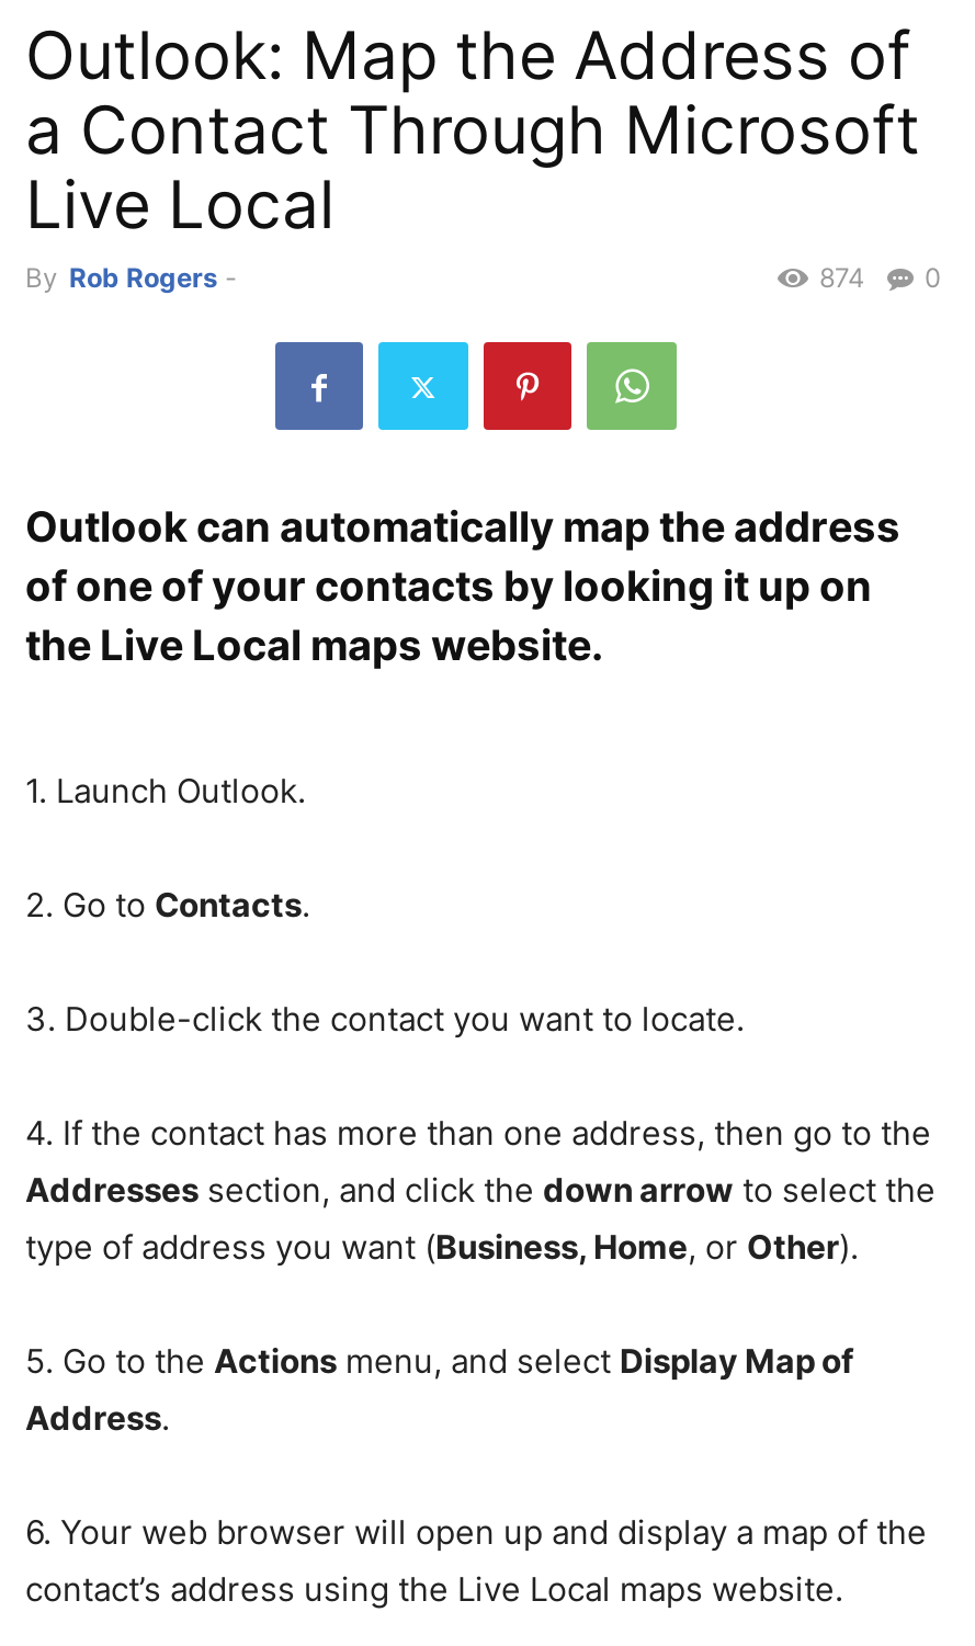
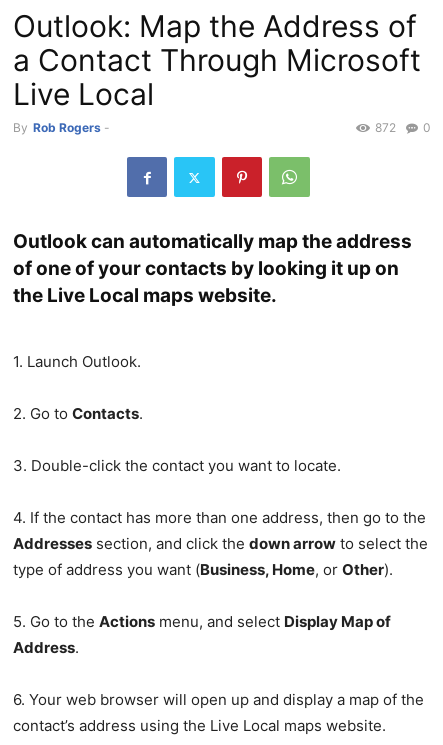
- 874 0
+ 872 0
